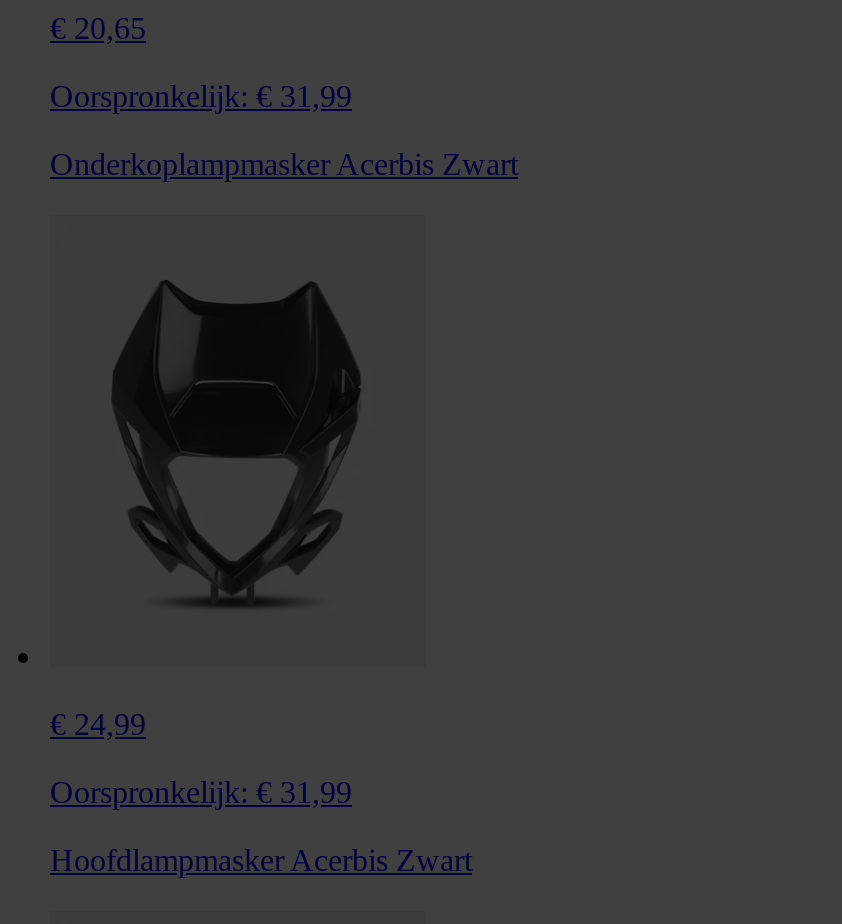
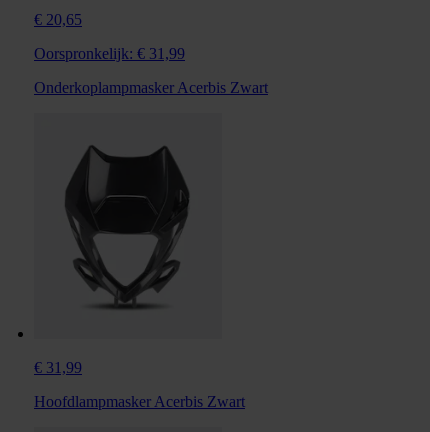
- € 24,99
- Oorspronkelijk: € 31,99
+ € 31,99
